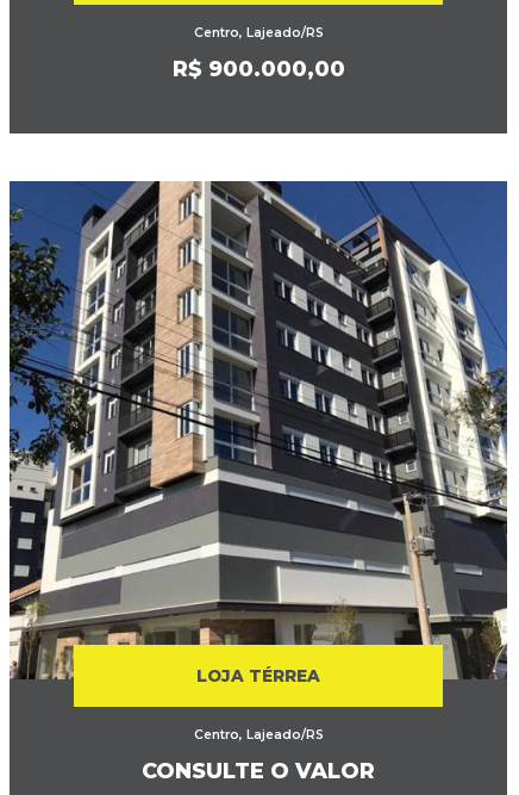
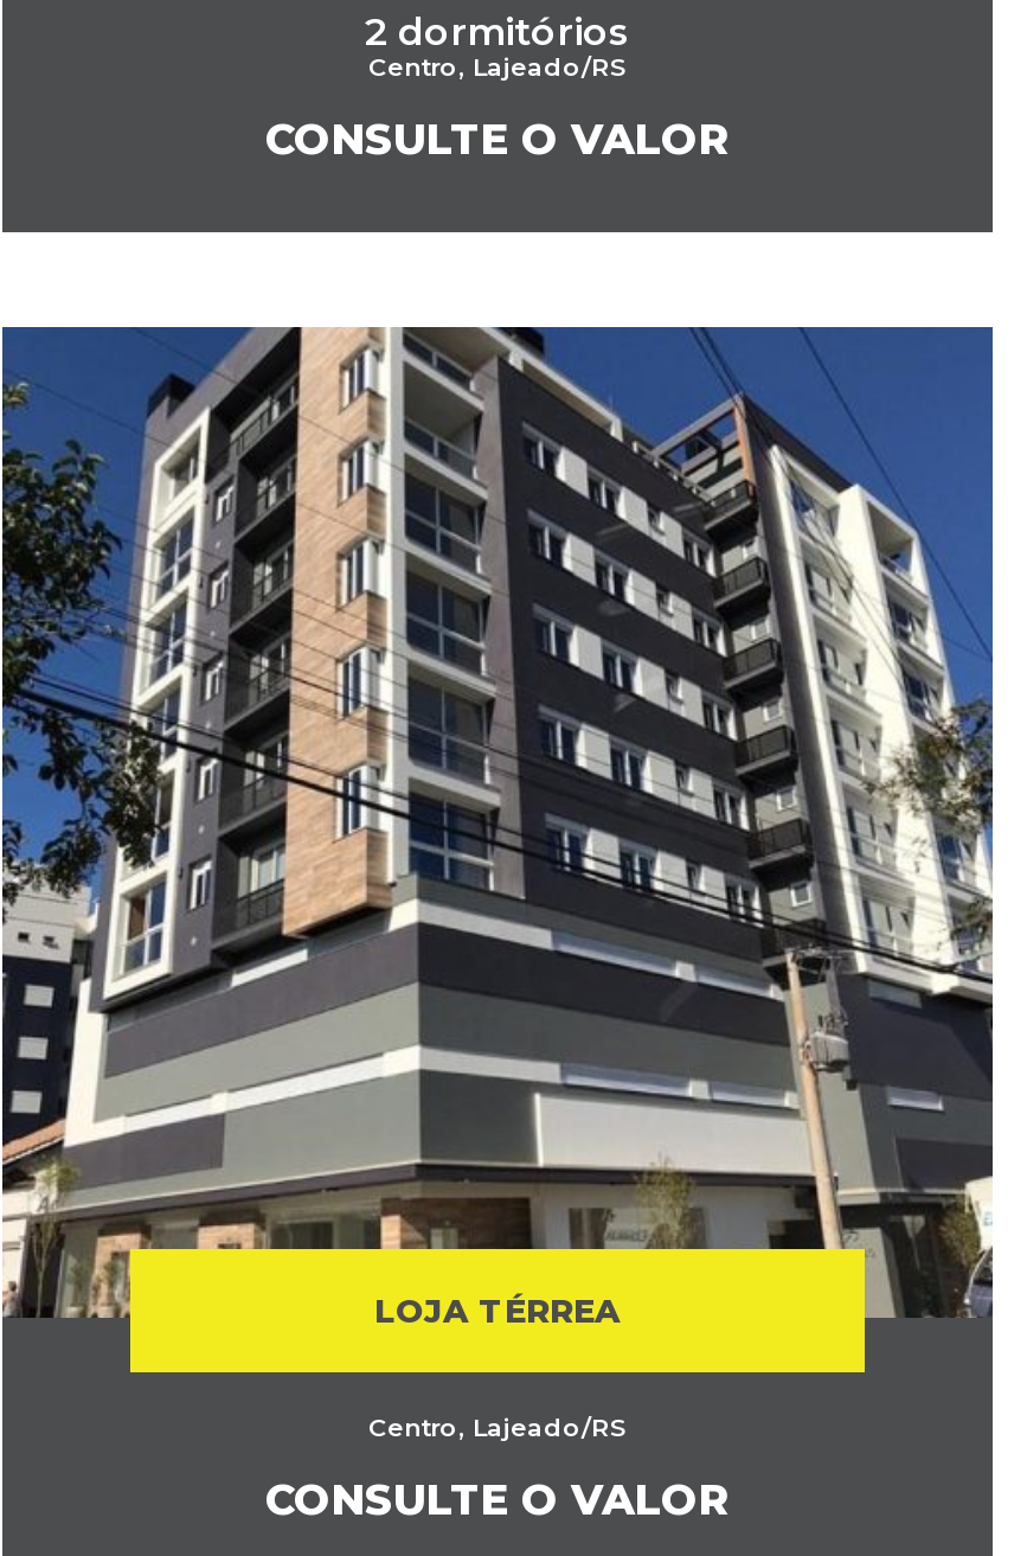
+ 2 dormitórios

- R$ 900.000,00
+ CONSULTE O VALOR
